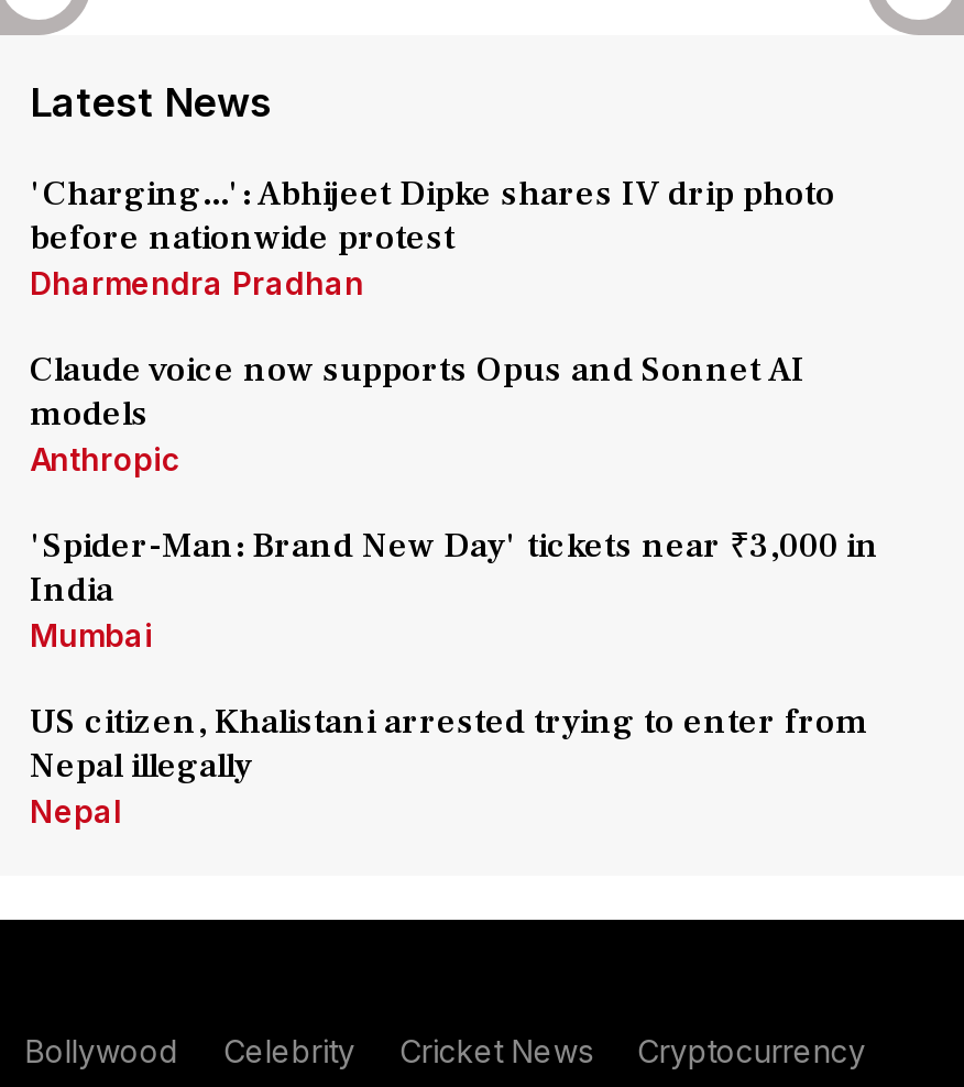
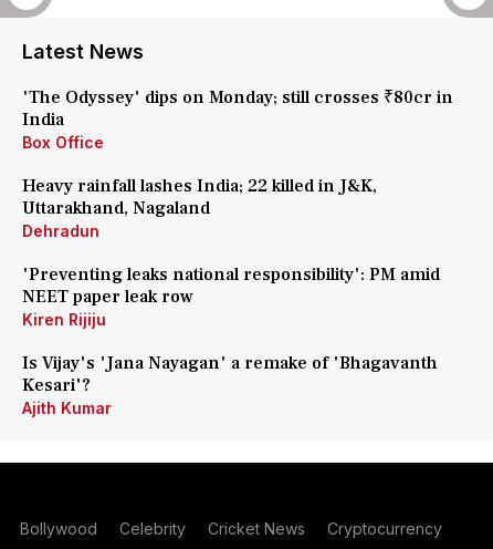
- 'Charging...': Abhijeet Dipke shares IV drip photo
- before nationwide protest
- Dharmendra Pradhan
- Claude voice now supports Opus and Sonnet AI
- models
- Anthropic
- 'Spider-Man: Brand New Day' tickets near ₹3,000 in
+ 'The Odyssey' dips on Monday; still crosses ₹80cr in

moved up: India

- Mumbai
- US citizen, Khalistani arrested trying to enter from
- Nepal illegally
- Nepal
+ Box Office
+ Heavy rainfall lashes India; 22 killed in J&K,
+ Uttarakhand, Nagaland
+ Dehradun
+ 'Preventing leaks national responsibility': PM amid
+ NEET paper leak row
+ Kiren Rijiju
+ Is Vijay's 'Jana Nayagan' a remake of 'Bhagavanth
+ Kesari'?
+ Ajith Kumar
